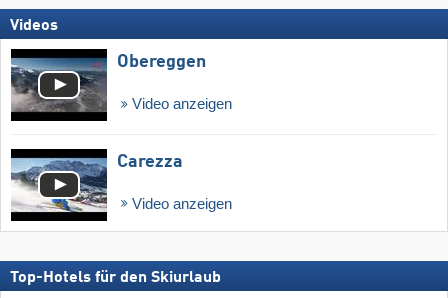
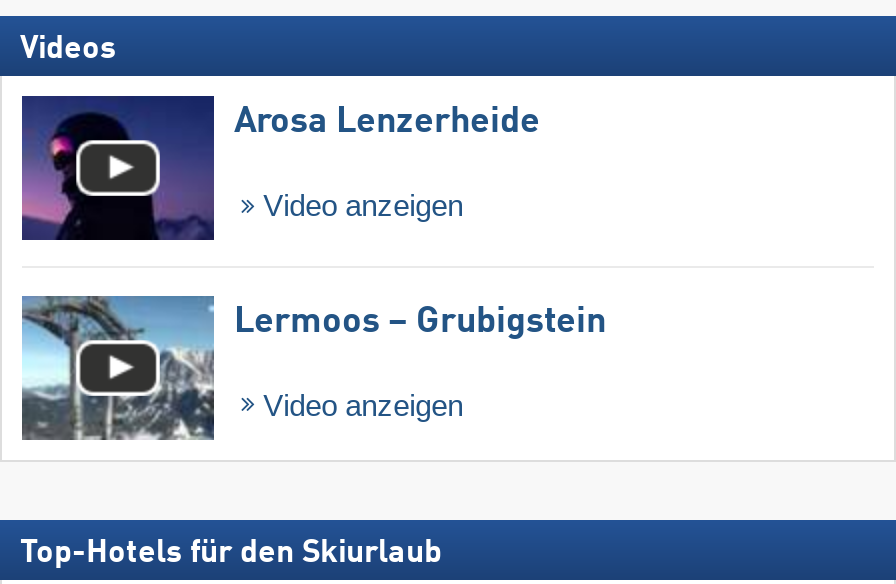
- [image]
- Obereggen
+ [image]
+ Arosa Lenzerheide

- [image]
- Carezza
+ [image]
+ Lermoos – Grubigstein
